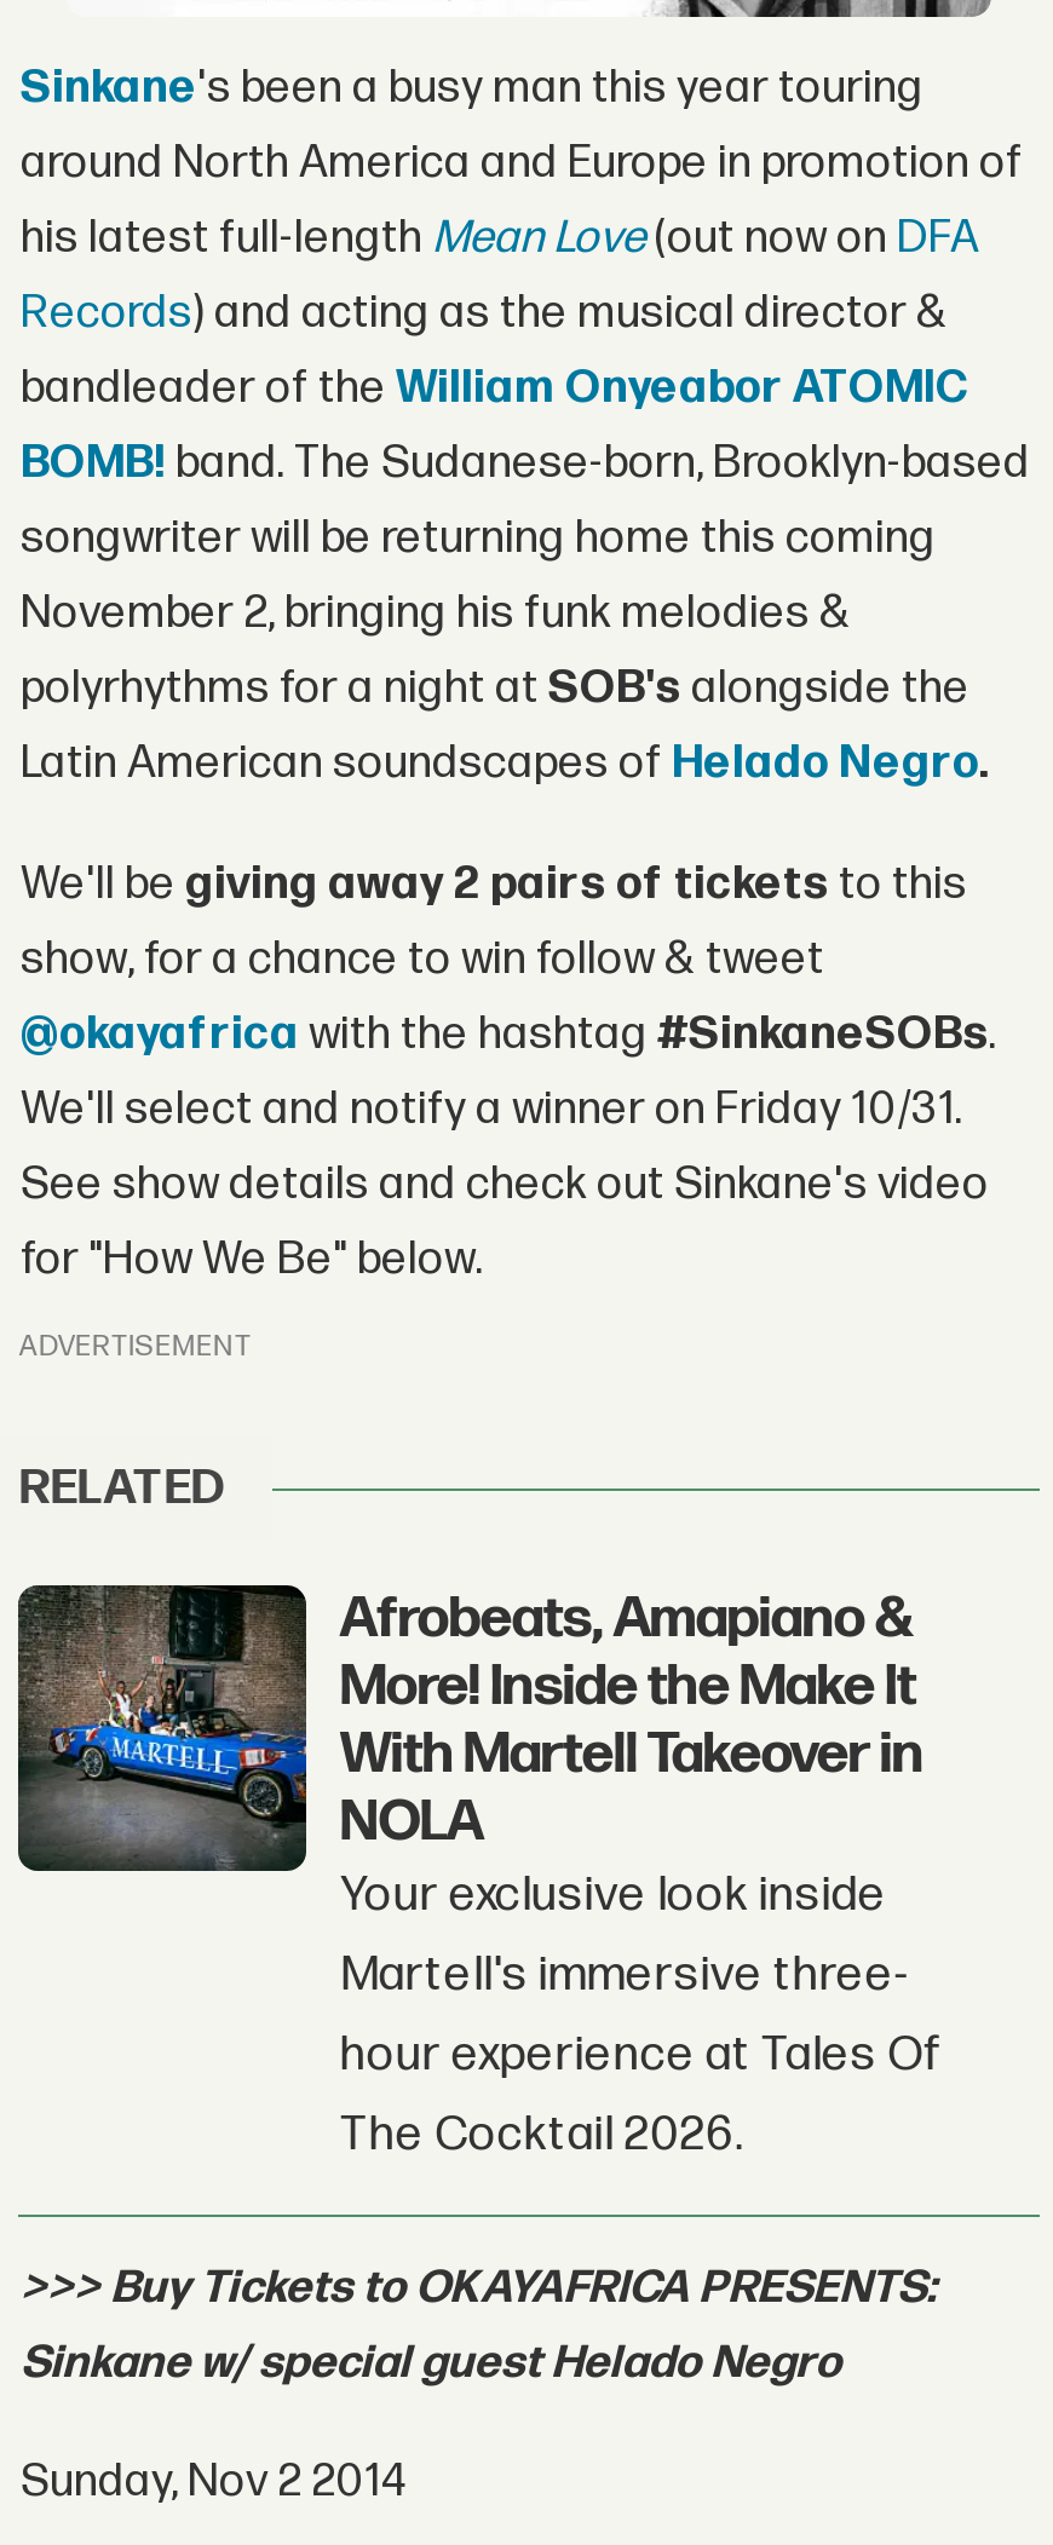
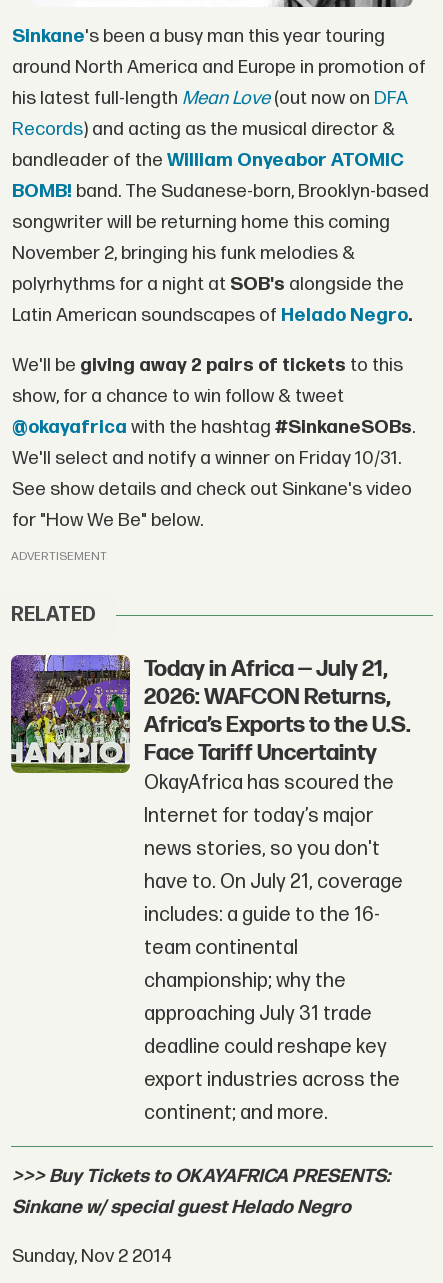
- [image]
- Afrobeats, Amapiano &
- More! Inside the Make It
- With Martell Takeover in
- NOLA
- Your exclusive look inside
- Martell's immersive three-
- hour experience at Tales Of
- The Cocktail 2026.
+ [image]
+ Today in Africa — July 21,
+ 2026: WAFCON Returns,
+ Africa’s Exports to the U.S.
+ Face Tariff Uncertainty
+ OkayAfrica has scoured the
+ Internet for today’s major
+ news stories, so you don't
+ have to. On July 21, coverage
+ includes: a guide to the 16-
+ team continental
+ championship; why the
+ approaching July 31 trade
+ deadline could reshape key
+ export industries across the
+ continent; and more.
